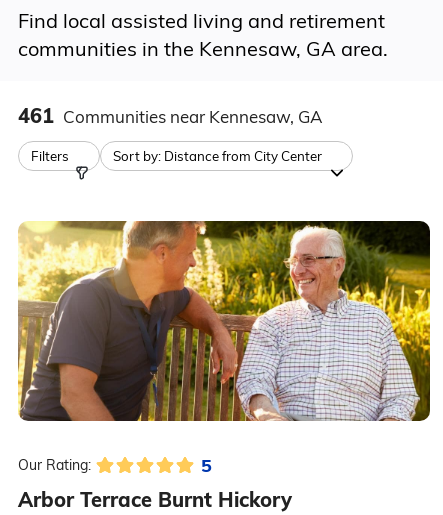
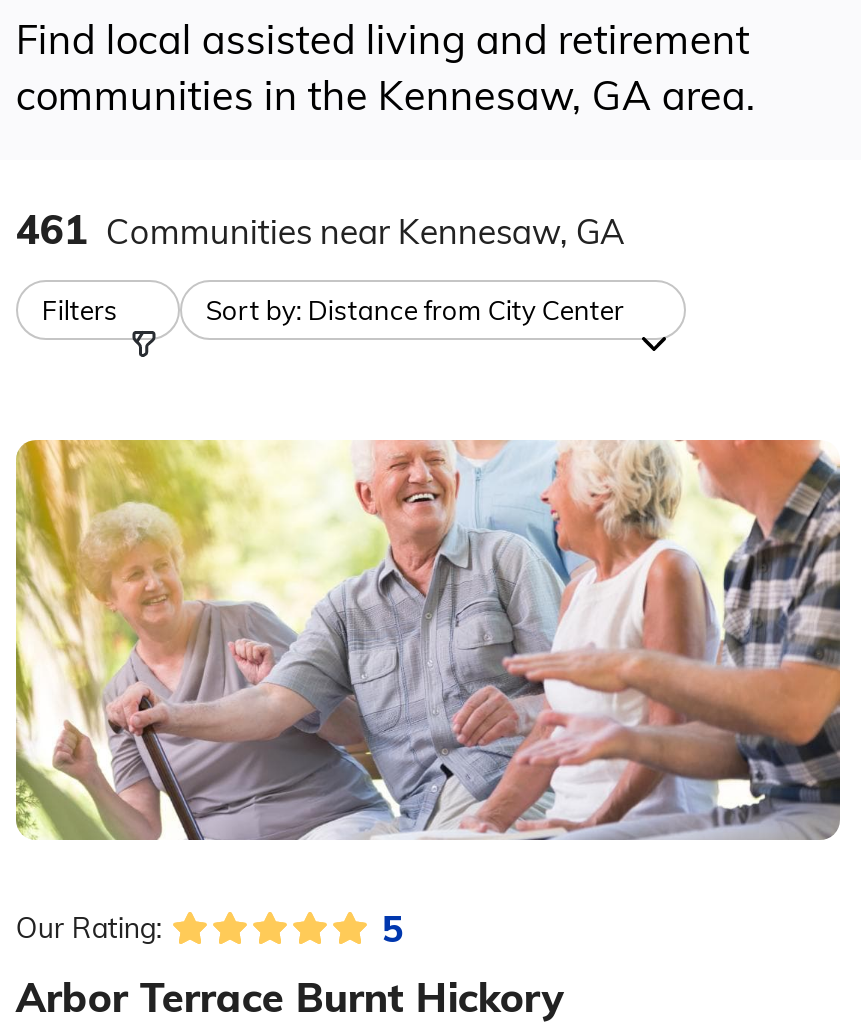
- [image]
+ [image]
